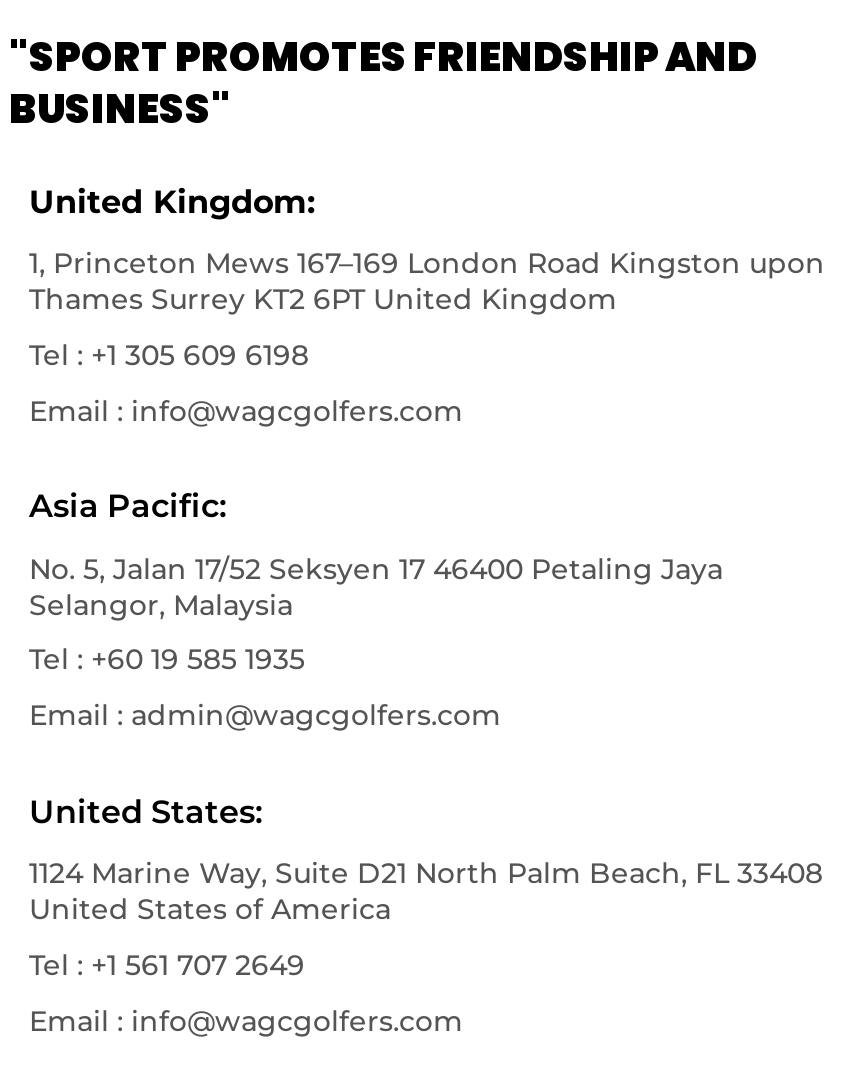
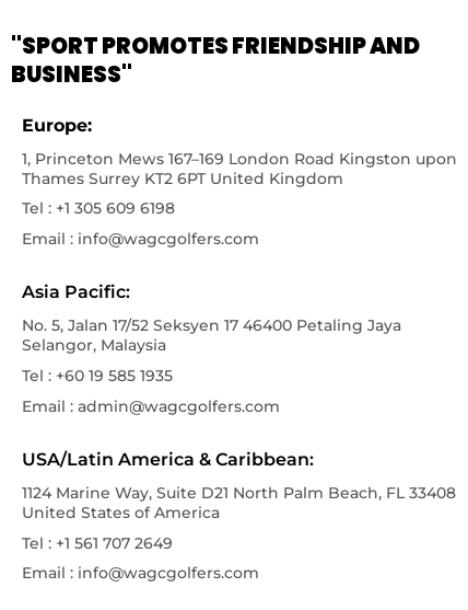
- United Kingdom:
+ Europe:

- United States:
+ USA/Latin America & Caribbean:
